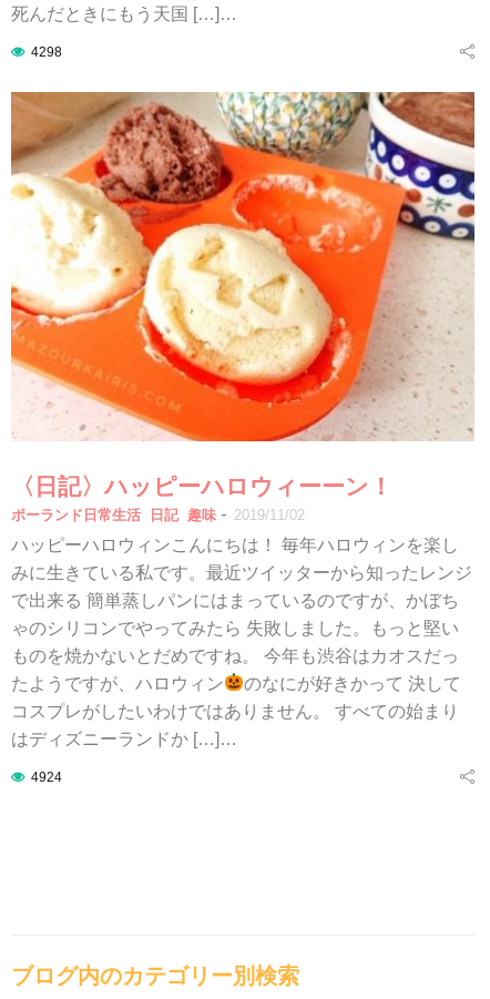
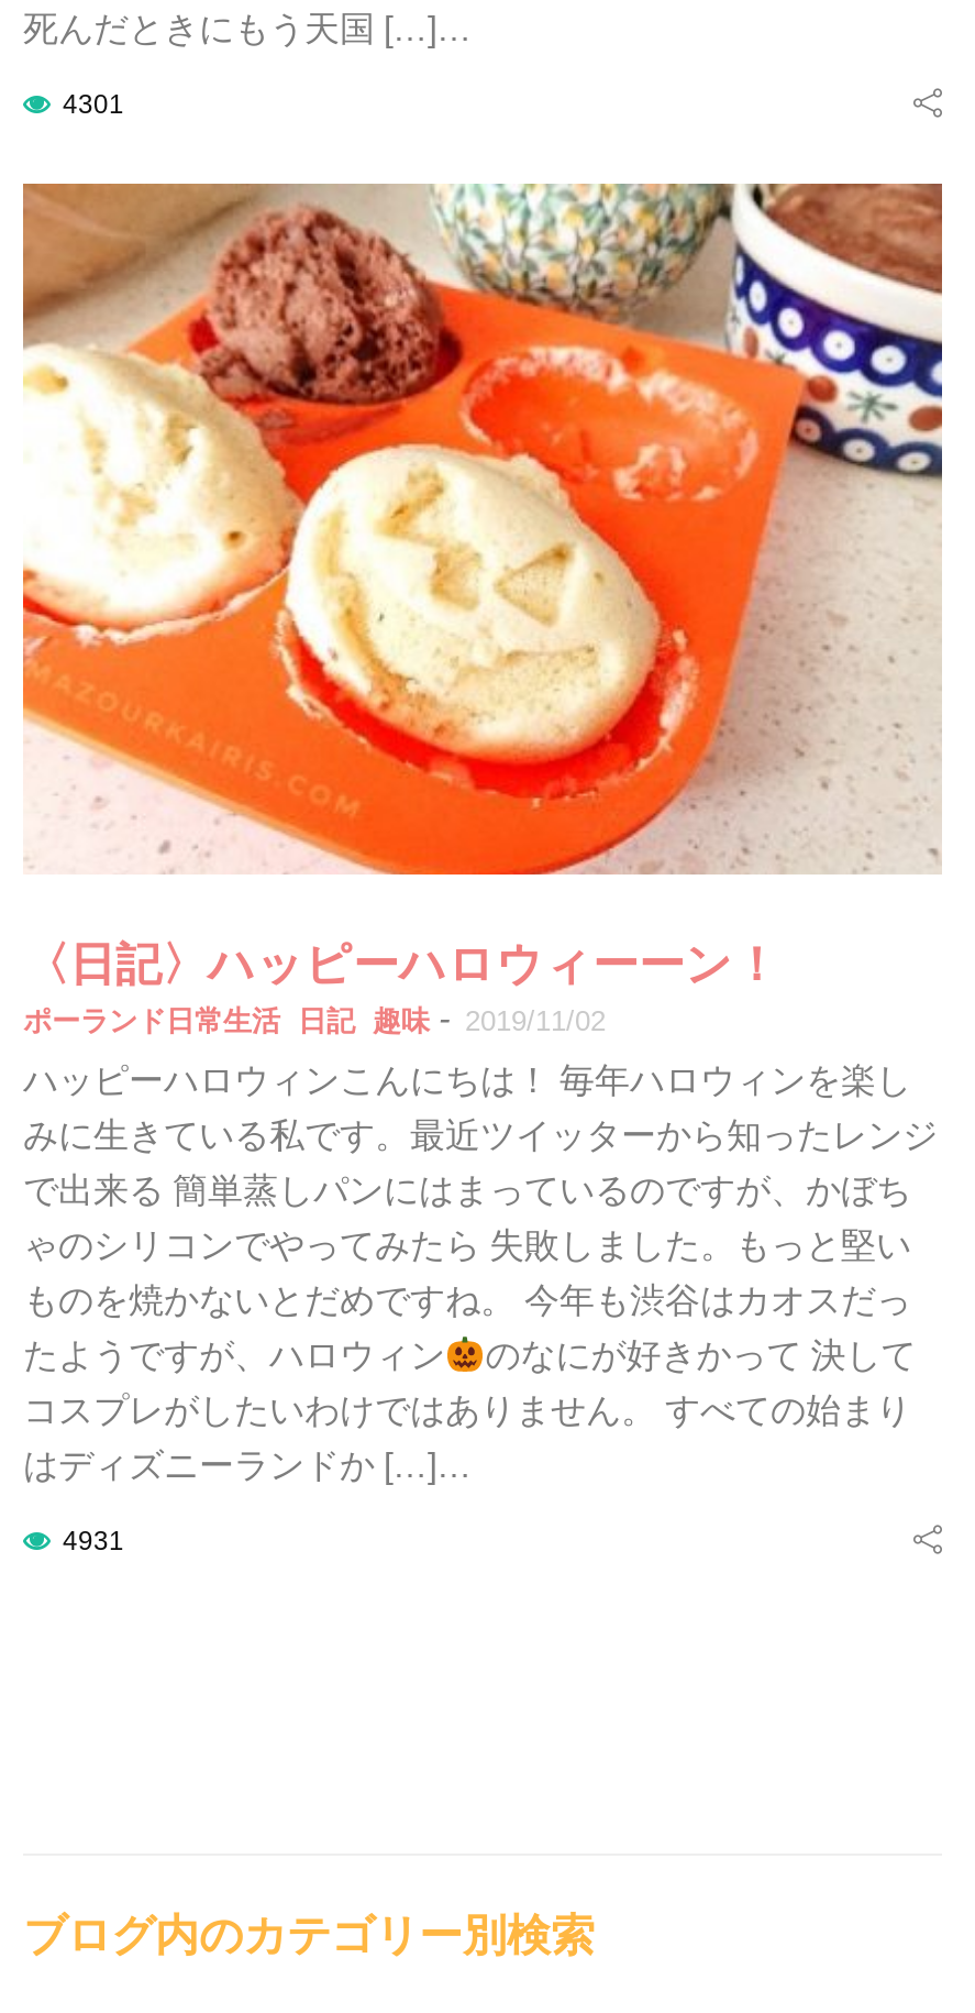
- 4298
+ 4301

- 4924
+ 4931
